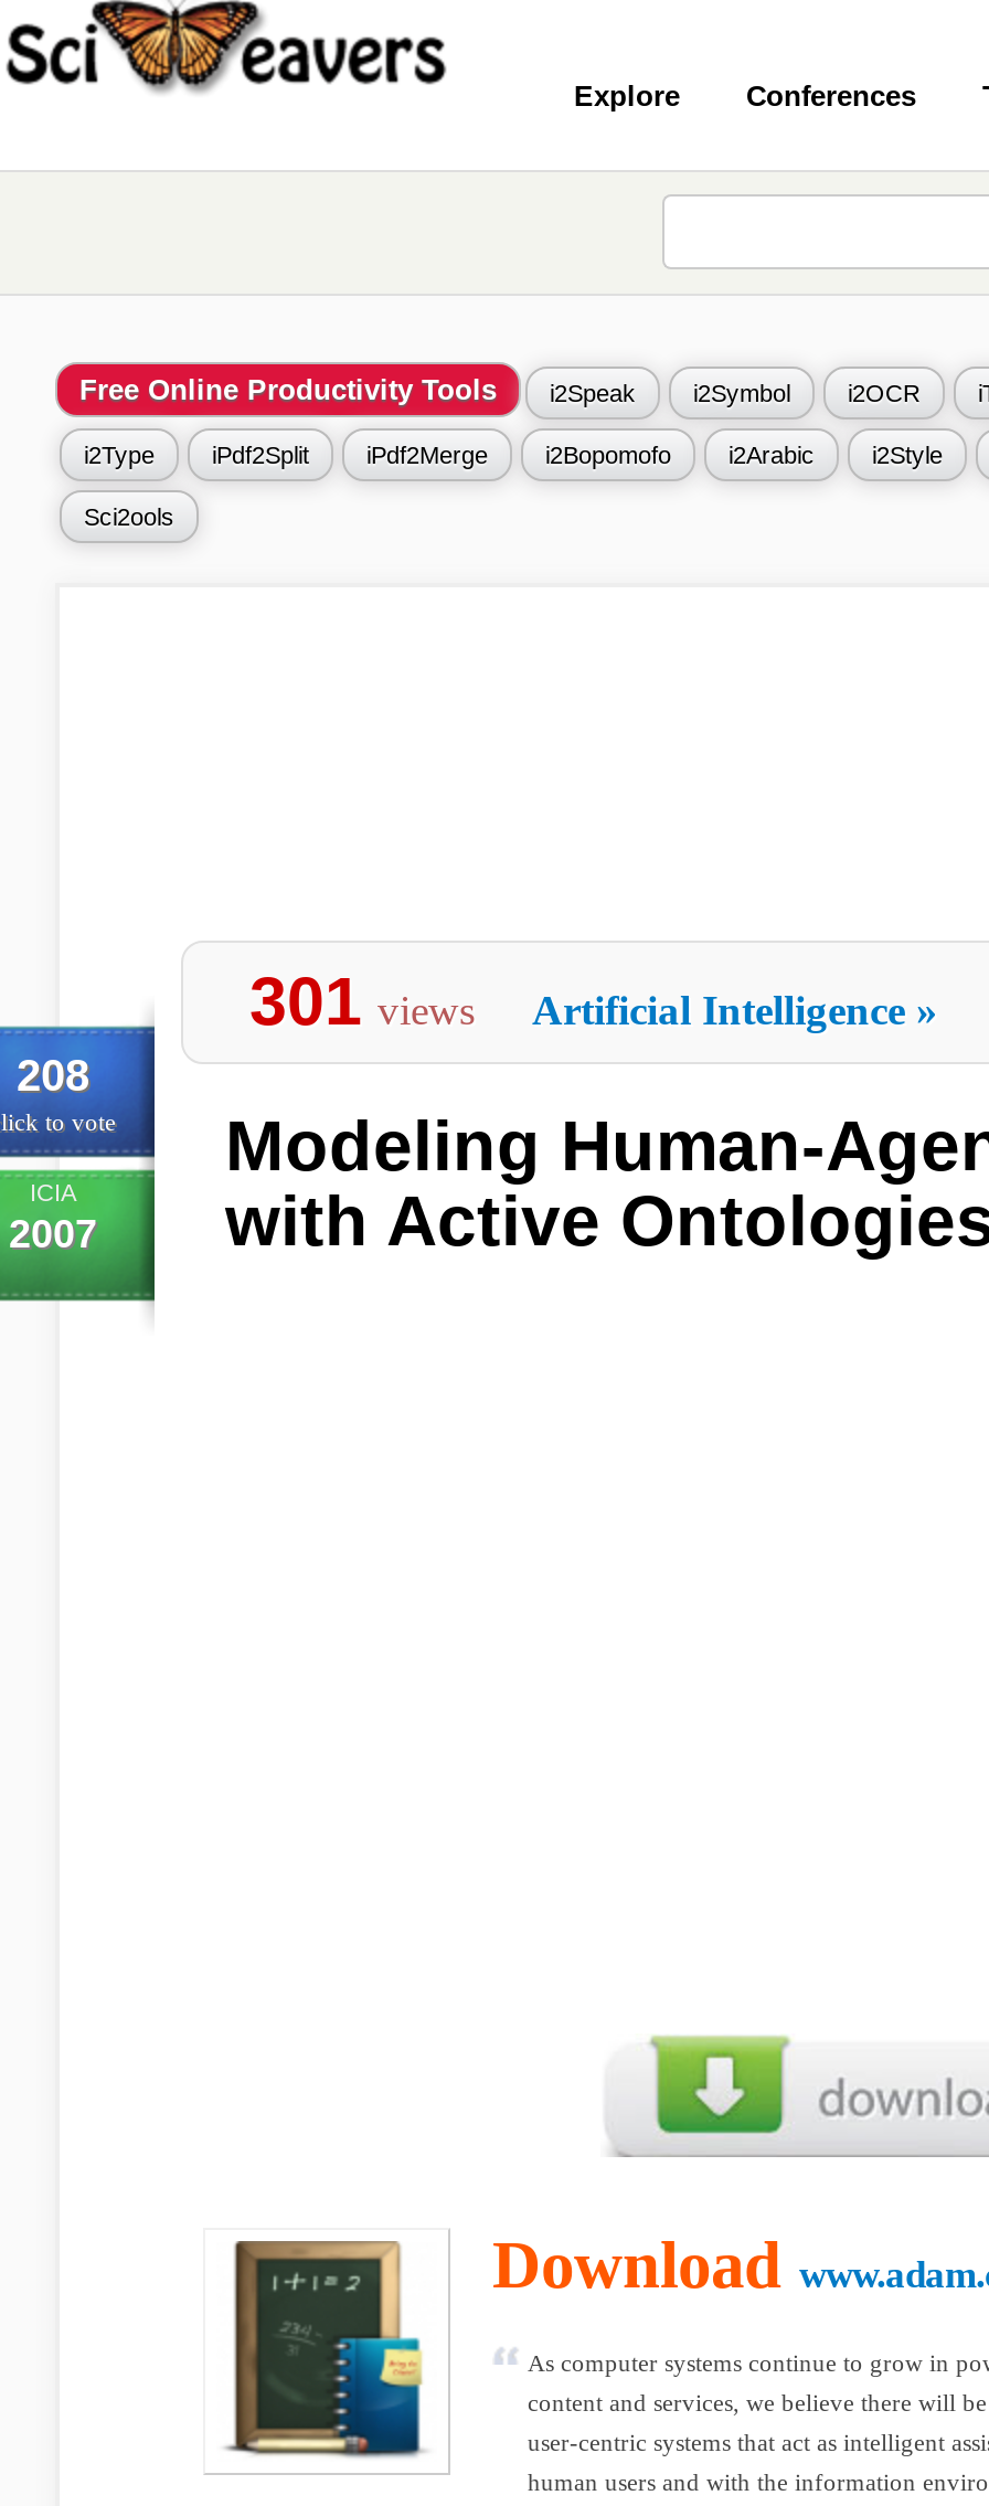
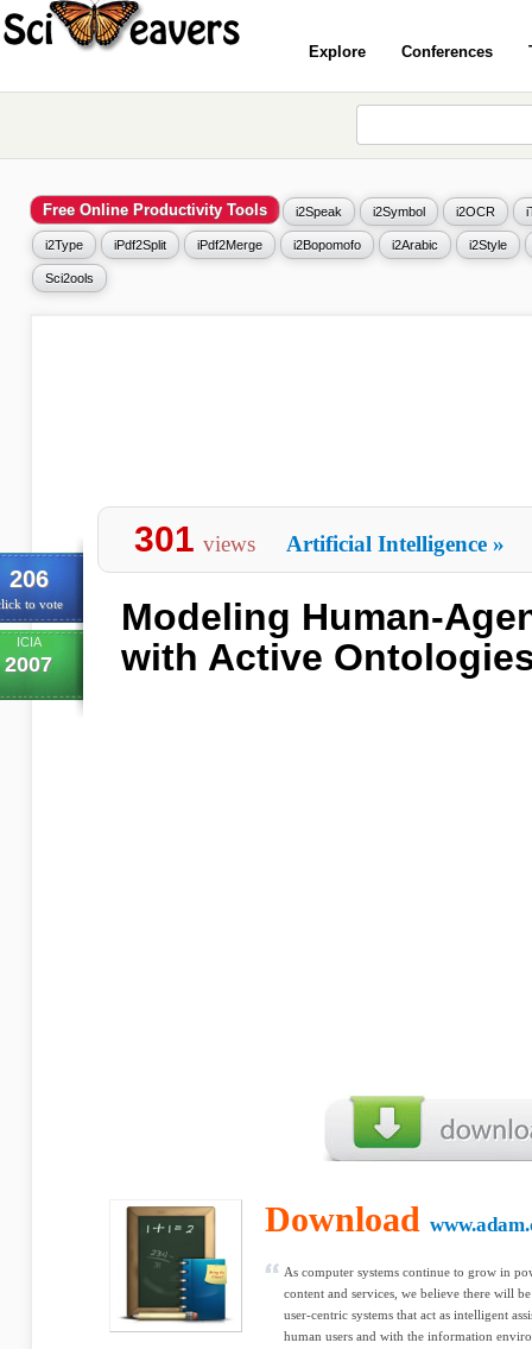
- 208
+ 206
